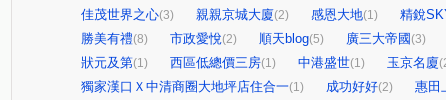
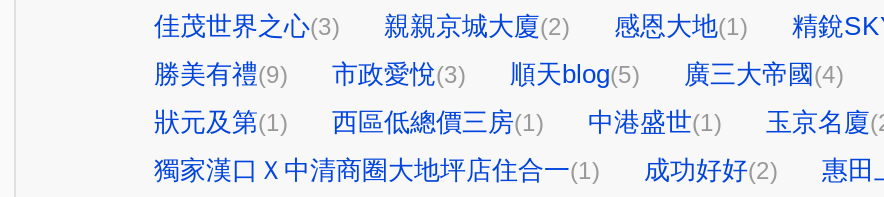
- 勝美有禮(8)
+ 勝美有禮(9)

- 市政愛悅(2)
+ 市政愛悅(3)

- 廣三大帝國(3)
+ 廣三大帝國(4)
